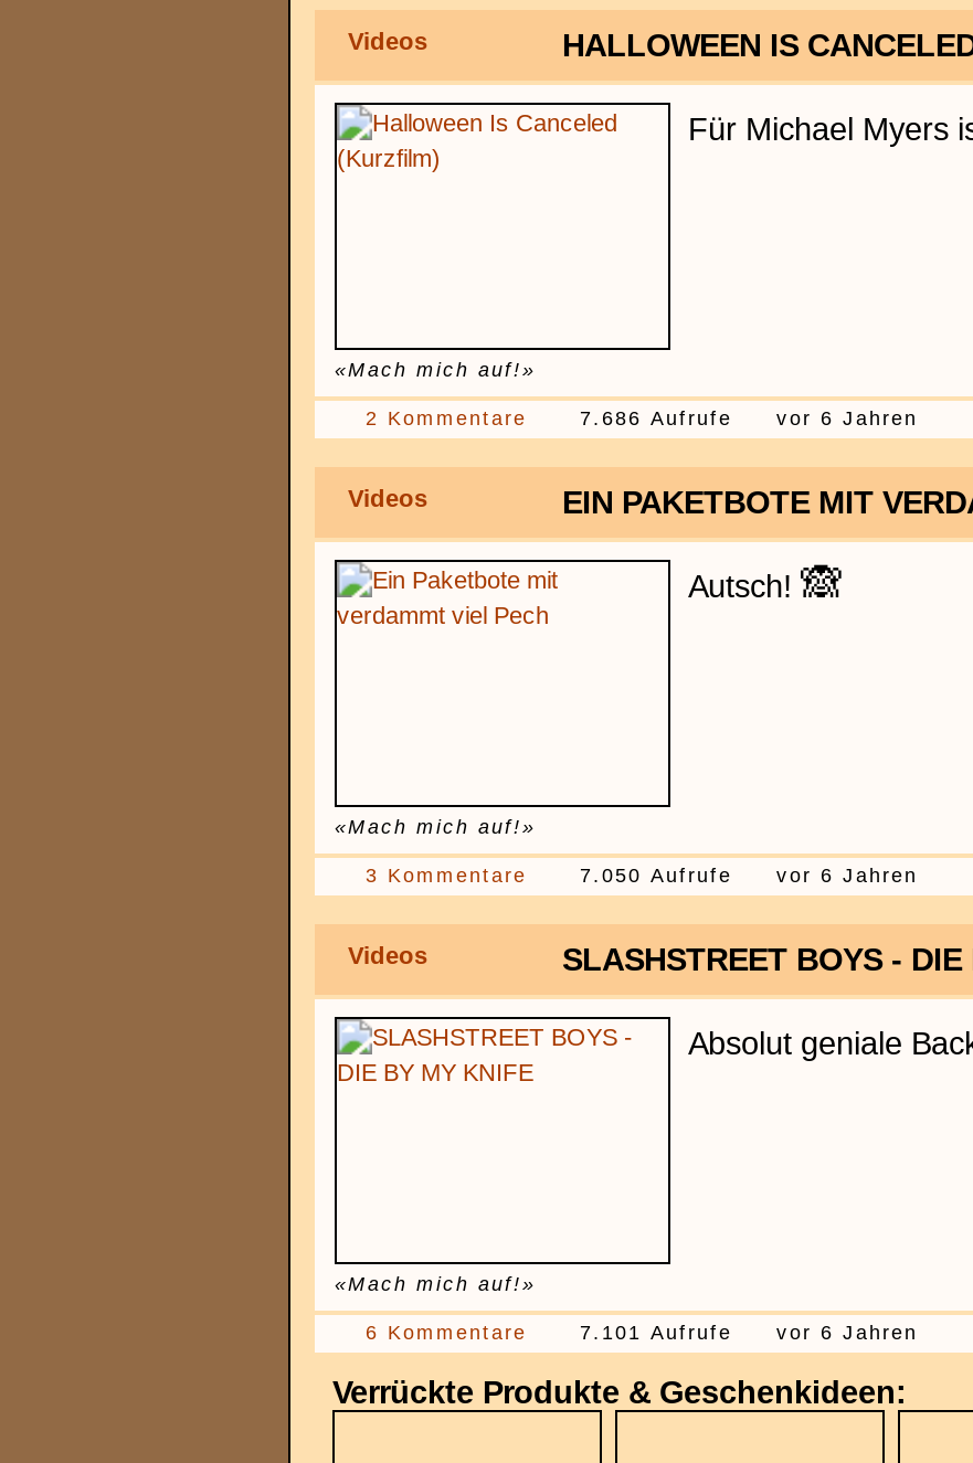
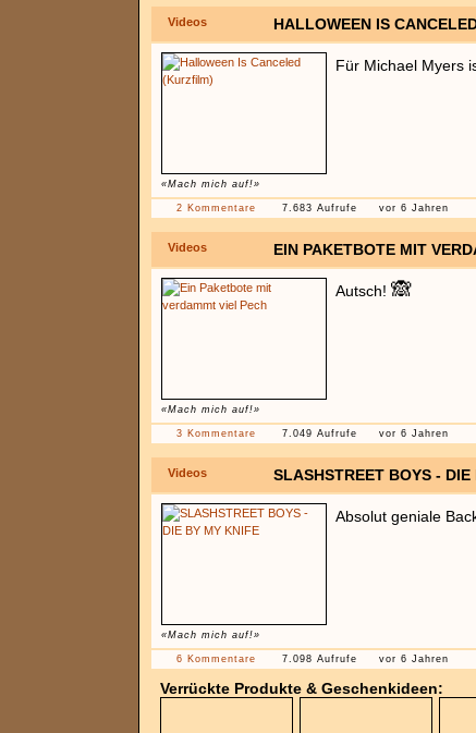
- 7.686 Aufrufe vor 6 Jahren
+ 7.683 Aufrufe vor 6 Jahren

- 7.050 Aufrufe vor 6 Jahren
+ 7.049 Aufrufe vor 6 Jahren

- 7.101 Aufrufe vor 6 Jahren
+ 7.098 Aufrufe vor 6 Jahren
